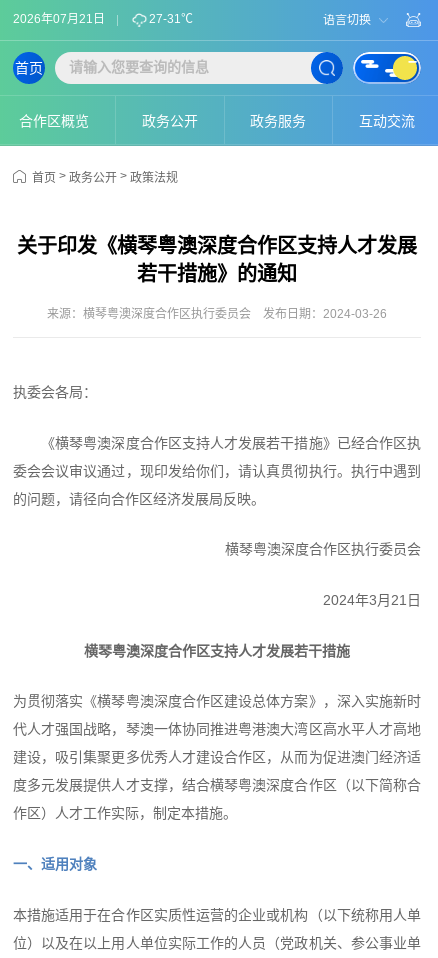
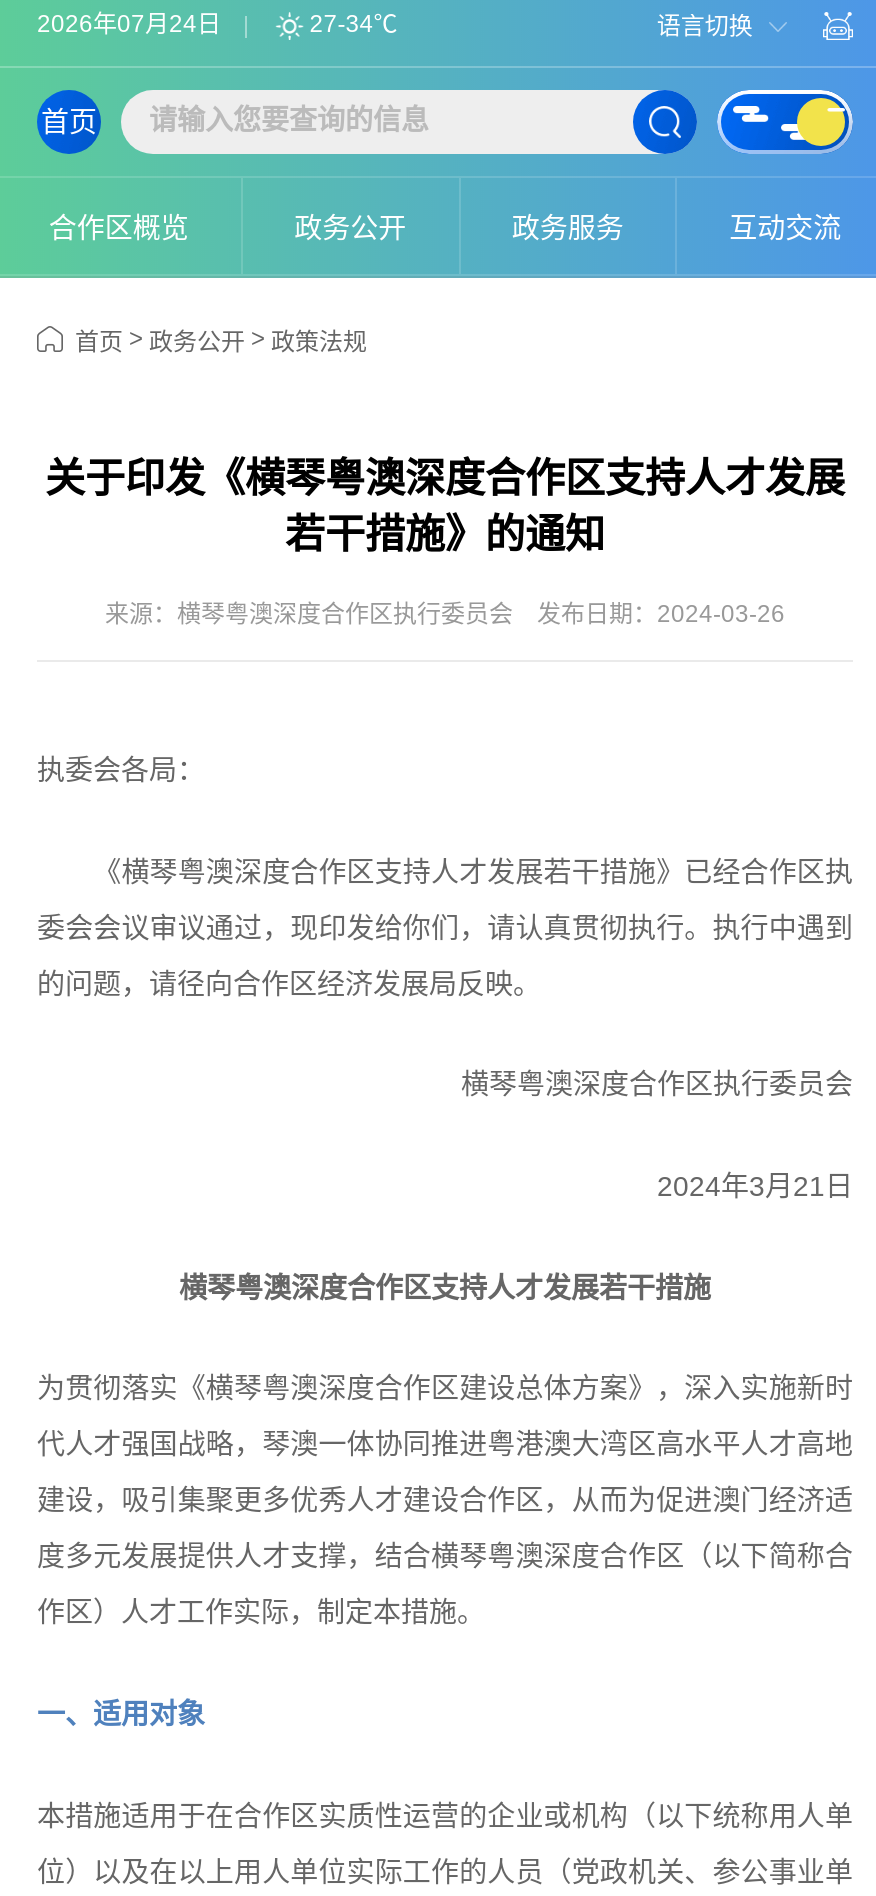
- 2026年07月21日
+ 2026年07月24日

- 27-31℃
+ 27-34℃
